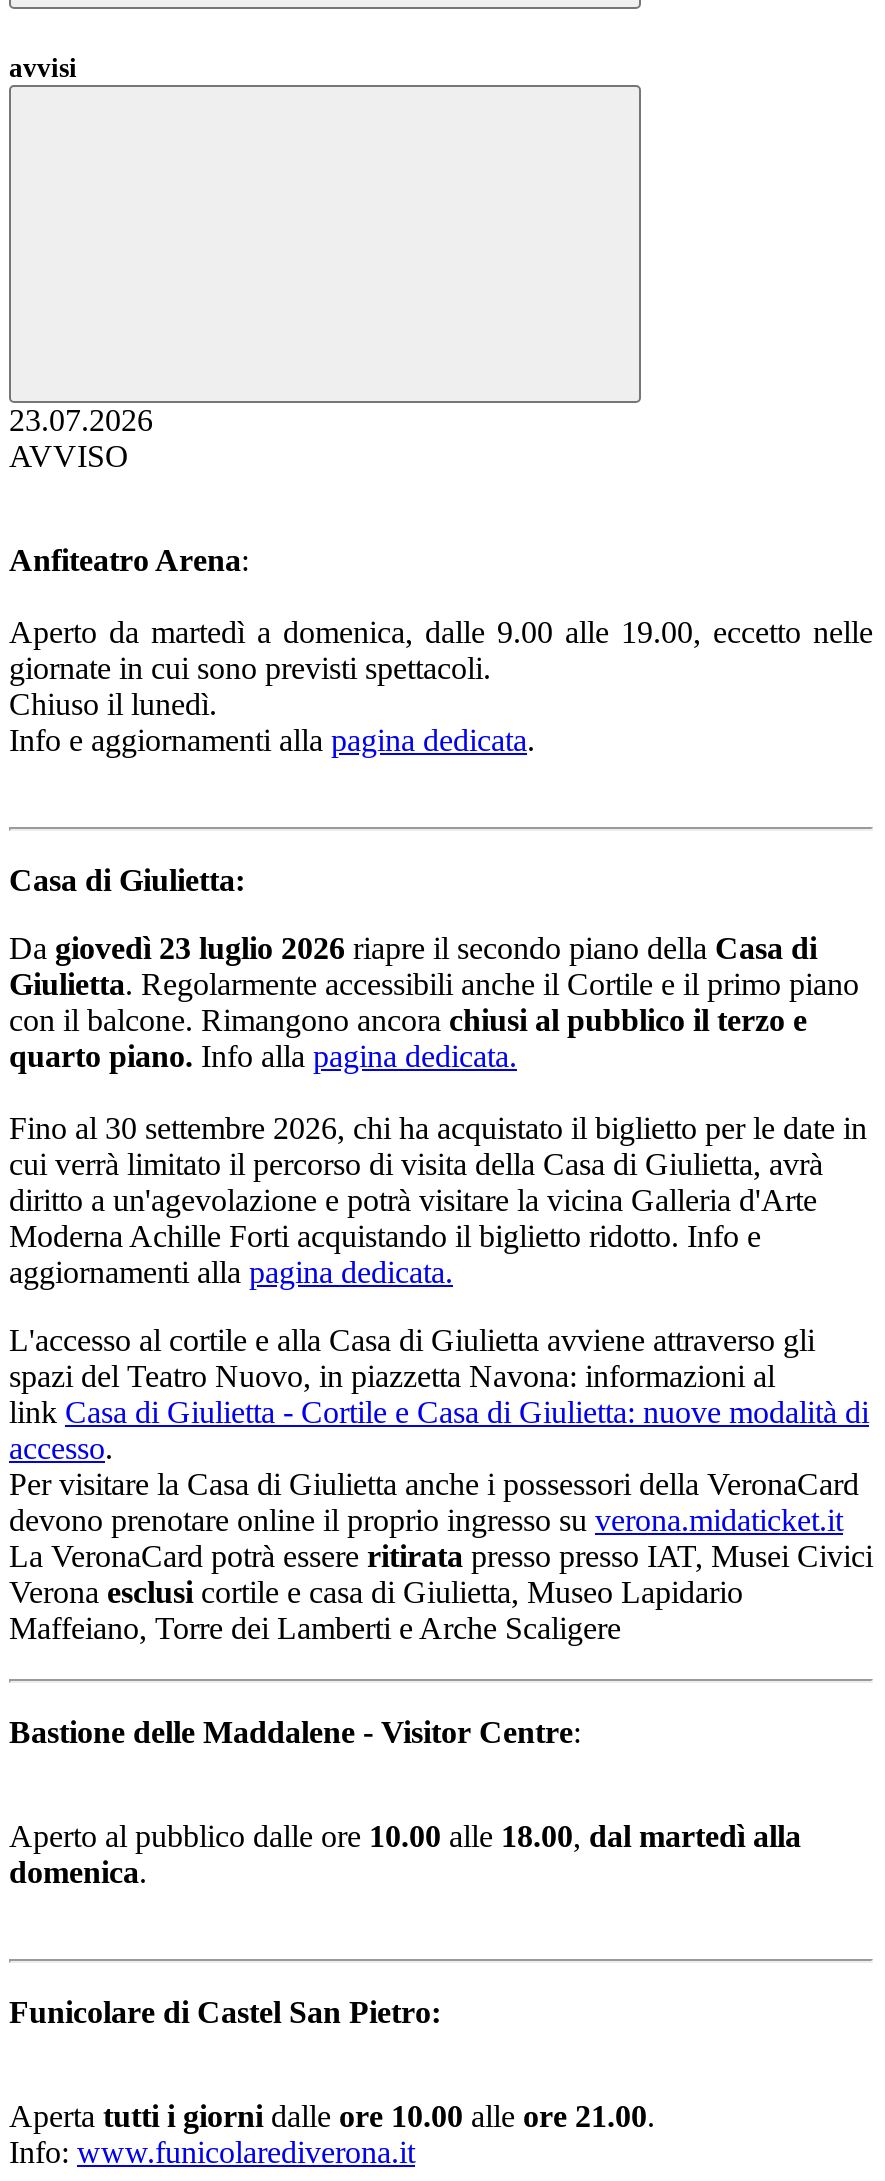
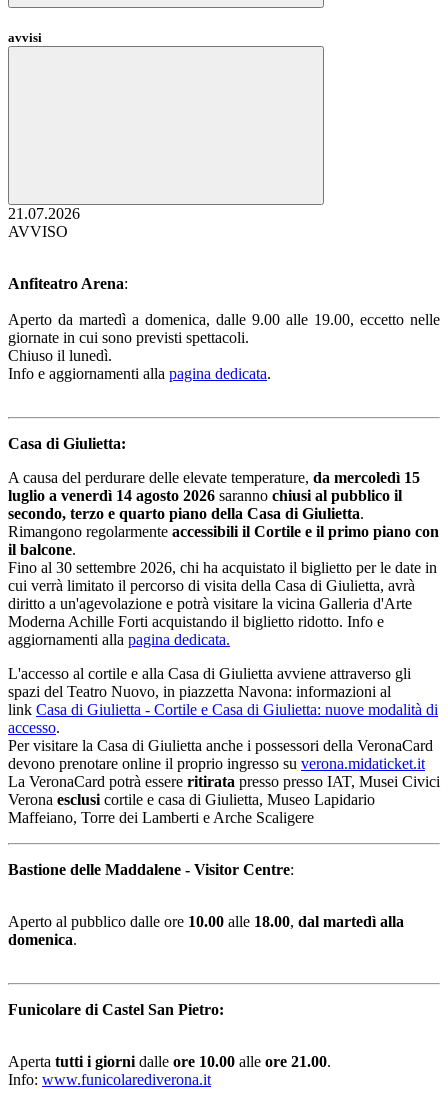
- 23.07.2026
+ 21.07.2026

- Da giovedì 23 luglio 2026 riapre il secondo piano della Casa di
- Giulietta. Regolarmente accessibili anche il Cortile e il primo piano
- con il balcone. Rimangono ancora chiusi al pubblico il terzo e
- quarto piano. Info alla pagina dedicata.
+ A causa del perdurare delle elevate temperature, da mercoledì 15
+ luglio a venerdì 14 agosto 2026 saranno chiusi al pubblico il
+ secondo, terzo e quarto piano della Casa di Giulietta.
+ Rimangono regolarmenteaccessibili il Cortile e il primo piano con
+ il balcone.
